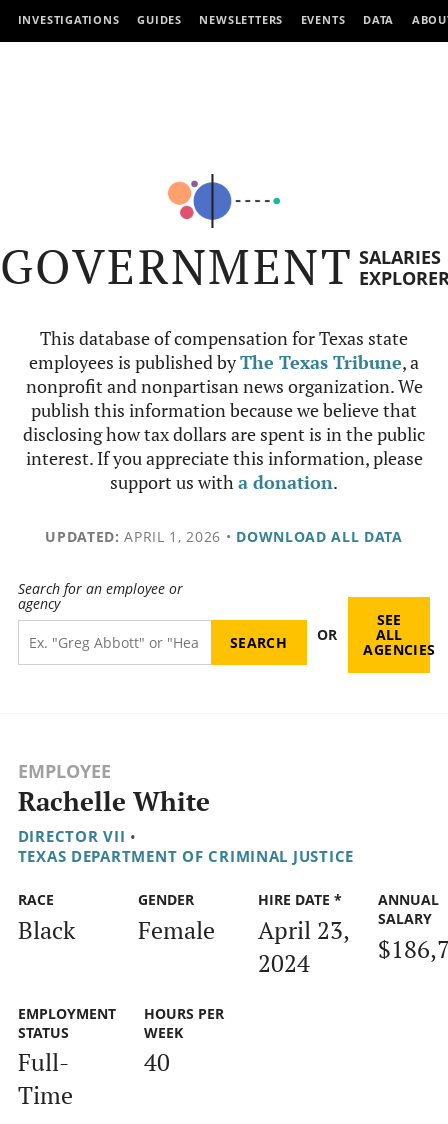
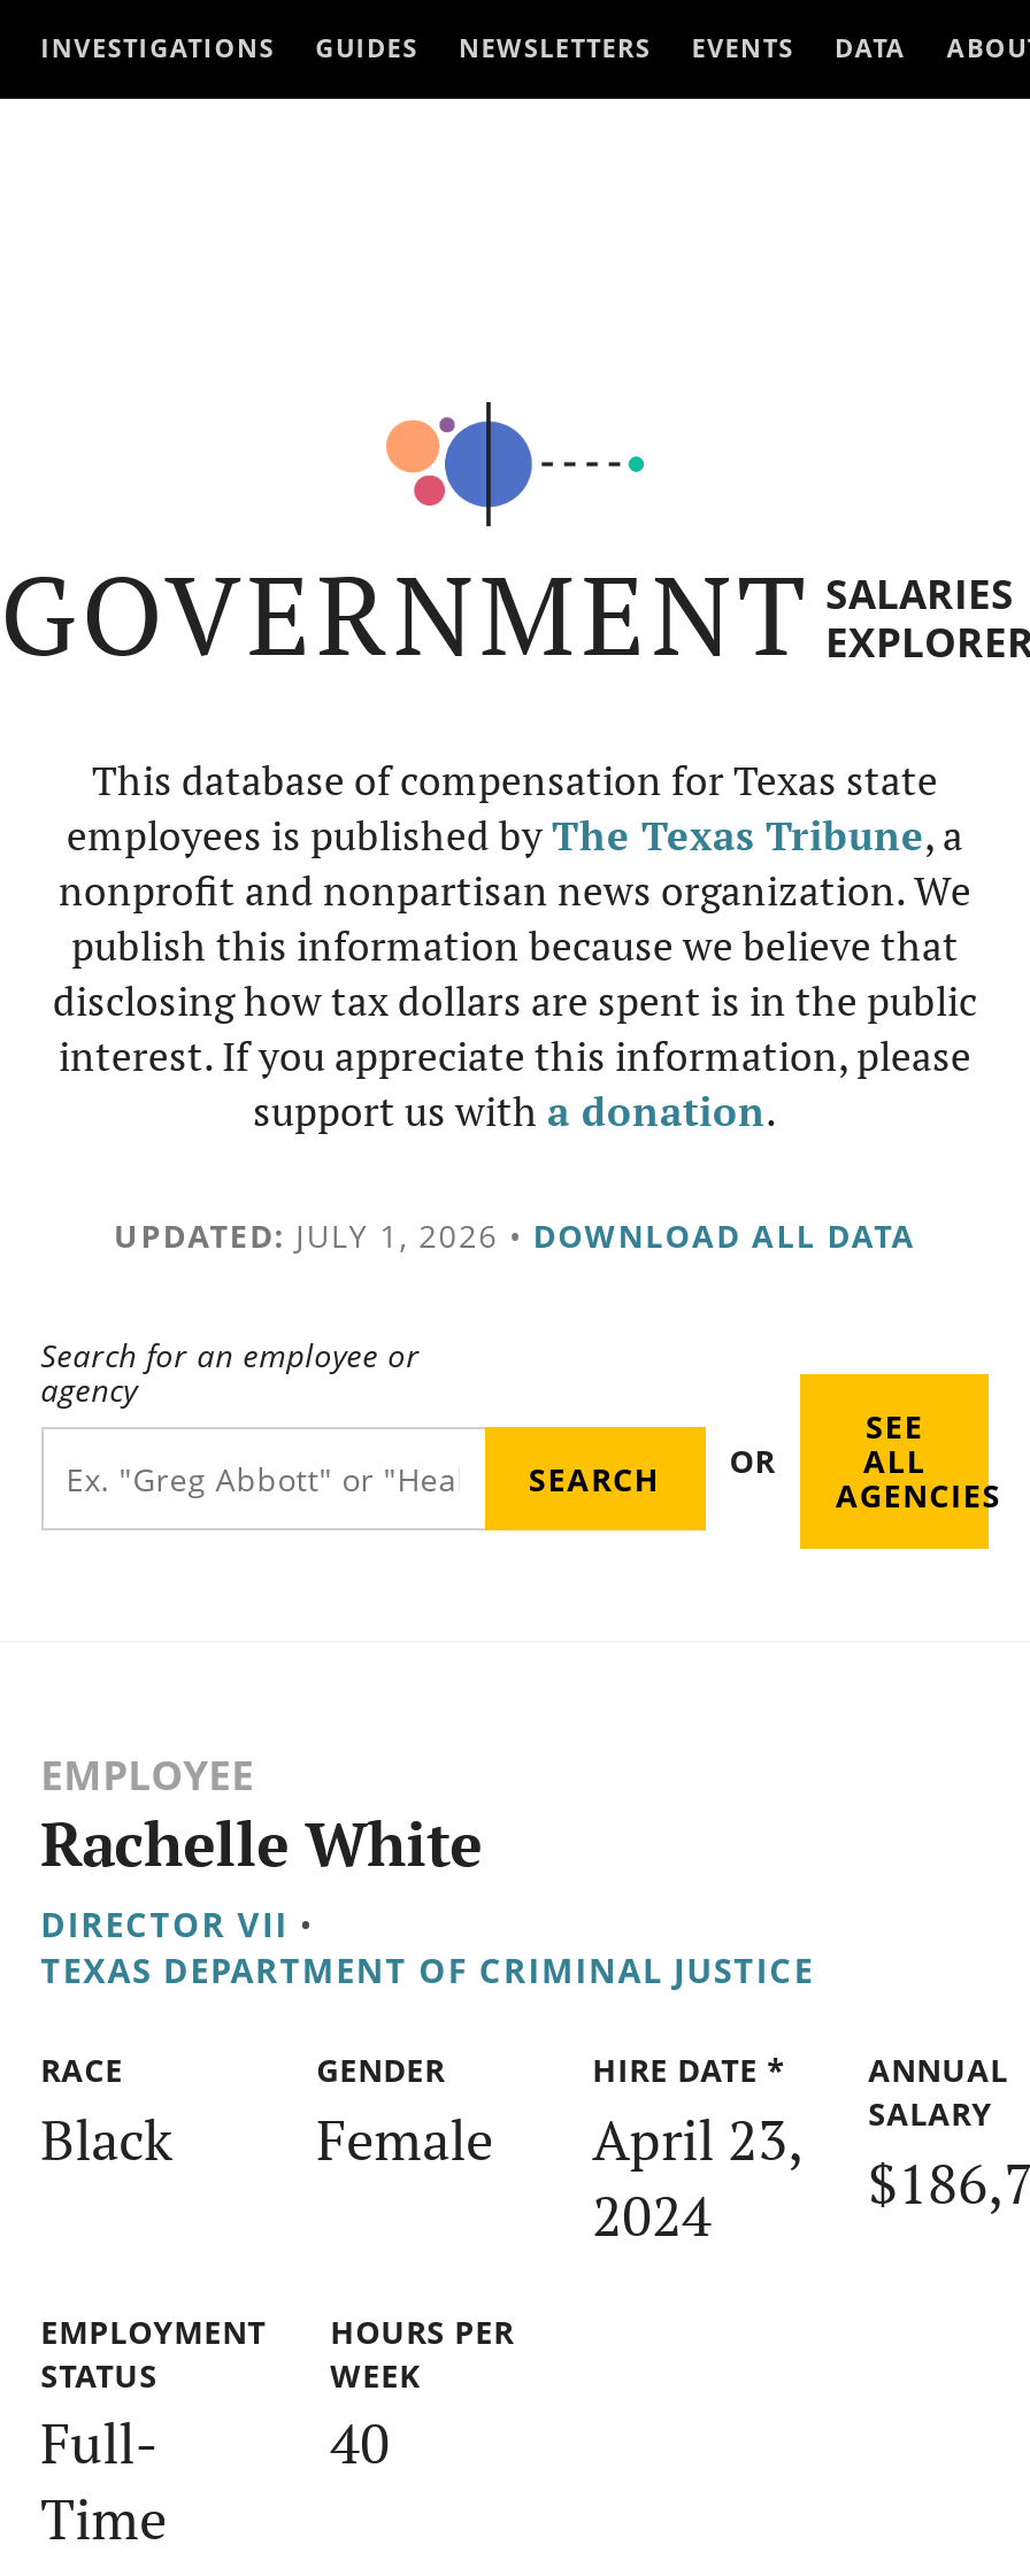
- UPDATED: APRIL 1, 2026 • DOWNLOAD ALL DATA
+ UPDATED: JULY 1, 2026 • DOWNLOAD ALL DATA
